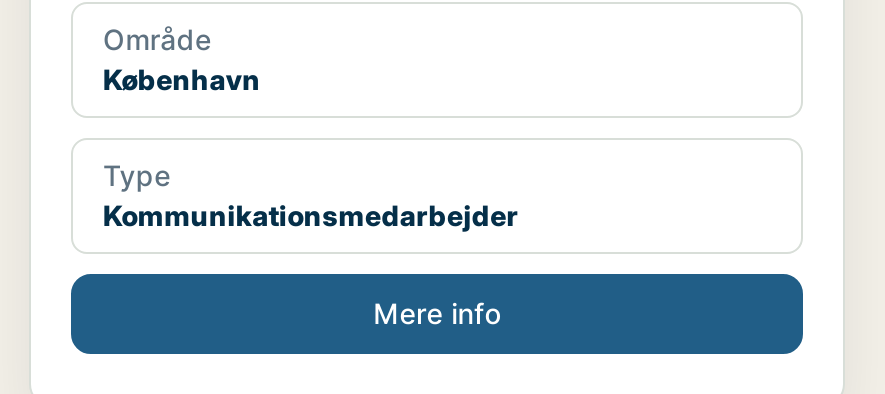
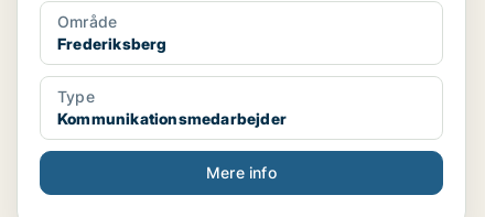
- København
+ Frederiksberg
